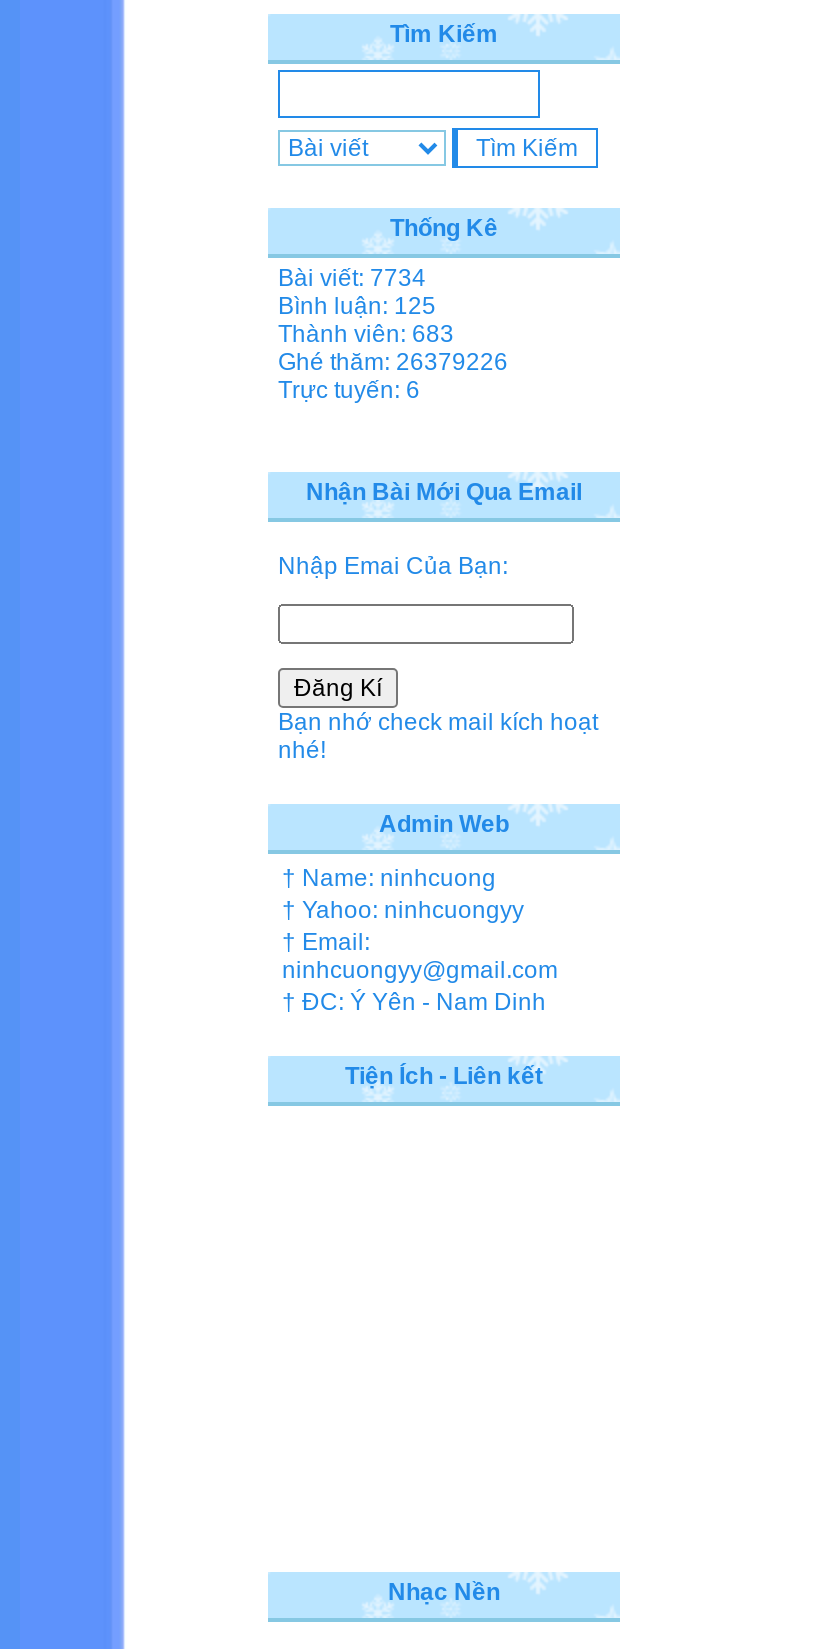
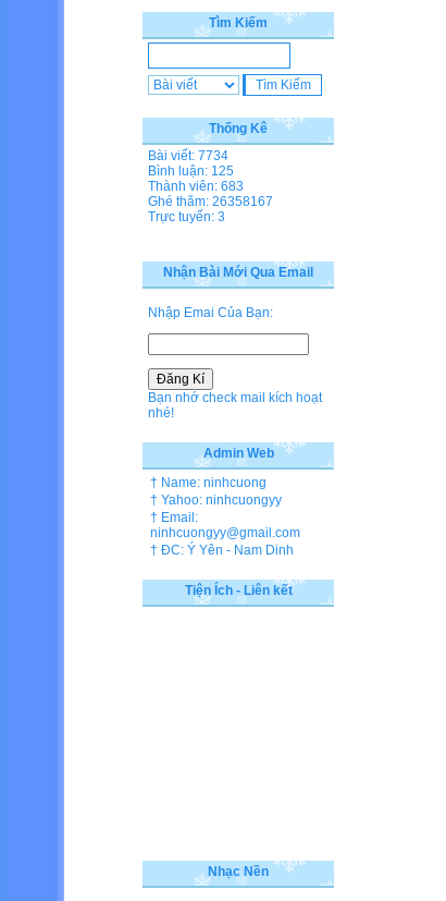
- Ghé thăm: 26379226
+ Ghé thăm: 26358167

- Trực tuyến: 6
+ Trực tuyến: 3
